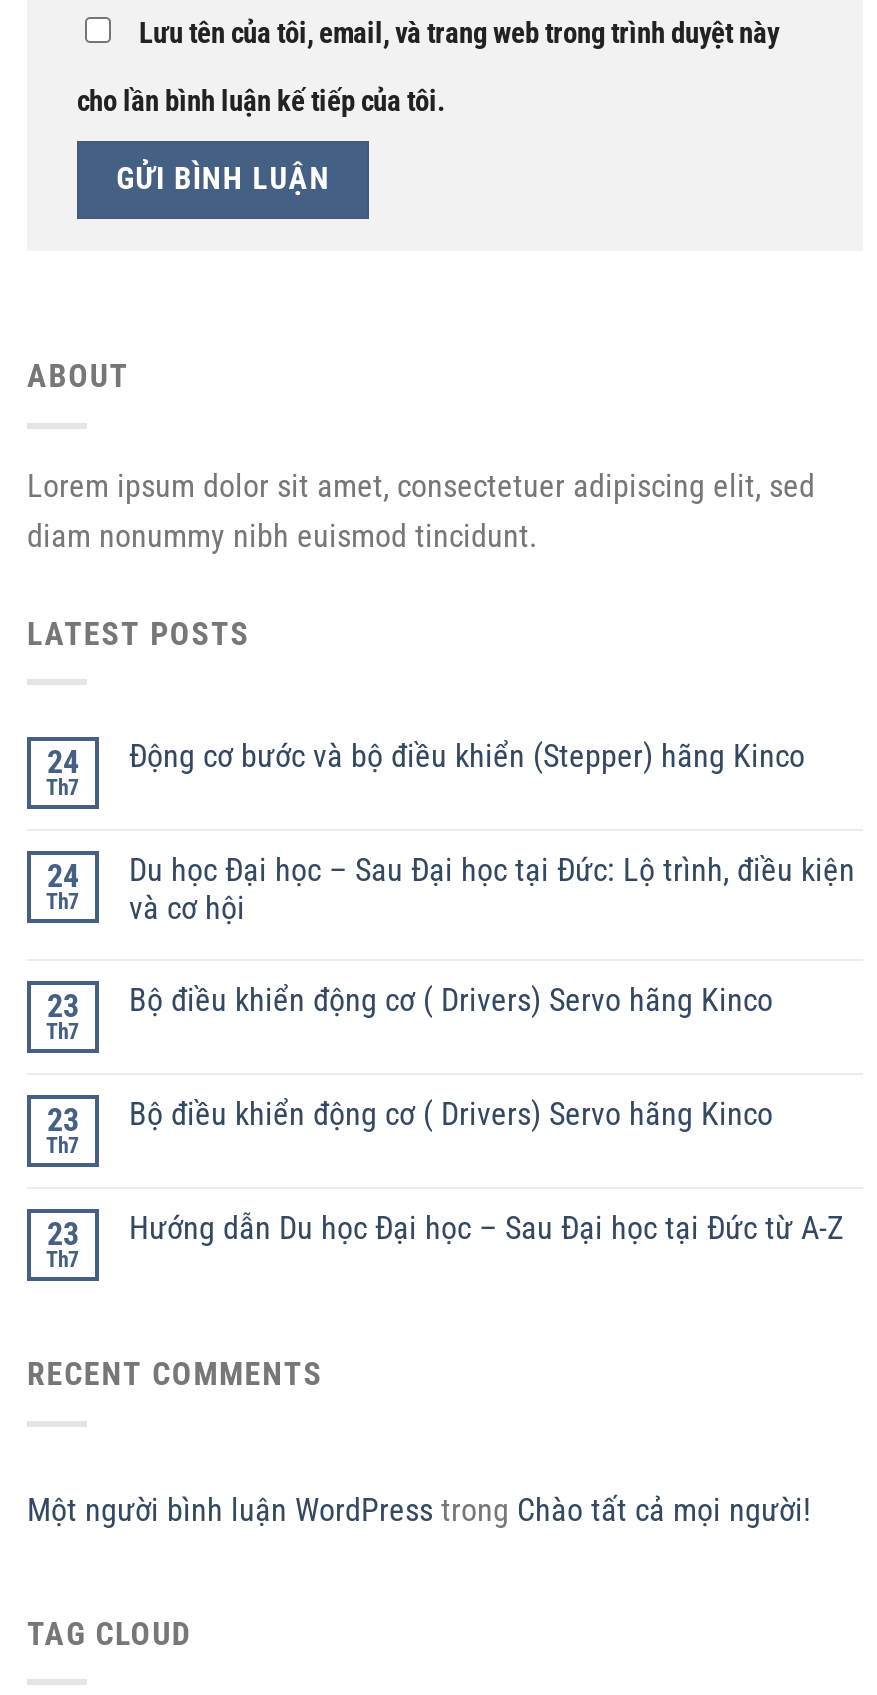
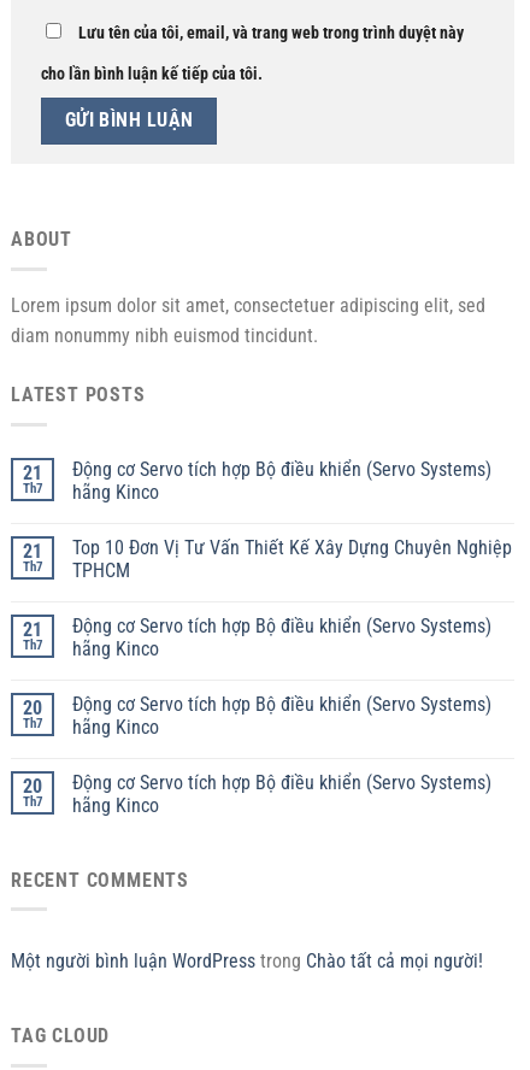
- 24
+ 21

- Động cơ bước và bộ điều khiển (Stepper) hãng Kinco
+ Động cơ Servo tích hợp Bộ điều khiển (Servo Systems)
+ hãng Kinco

- 24
+ 21

- Du học Đại học – Sau Đại học tại Đức: Lộ trình, điều kiện
- và cơ hội
+ Top 10 Đơn Vị Tư Vấn Thiết Kế Xây Dựng Chuyên Nghiệp
+ TPHCM

- 23
+ 21

- Bộ điều khiển động cơ ( Drivers) Servo hãng Kinco
+ Động cơ Servo tích hợp Bộ điều khiển (Servo Systems)
+ hãng Kinco

- 23
+ 20

- Bộ điều khiển động cơ ( Drivers) Servo hãng Kinco
+ Động cơ Servo tích hợp Bộ điều khiển (Servo Systems)
+ hãng Kinco

- 23
+ 20

- Hướng dẫn Du học Đại học – Sau Đại học tại Đức từ A-Z
+ Động cơ Servo tích hợp Bộ điều khiển (Servo Systems)
+ hãng Kinco
